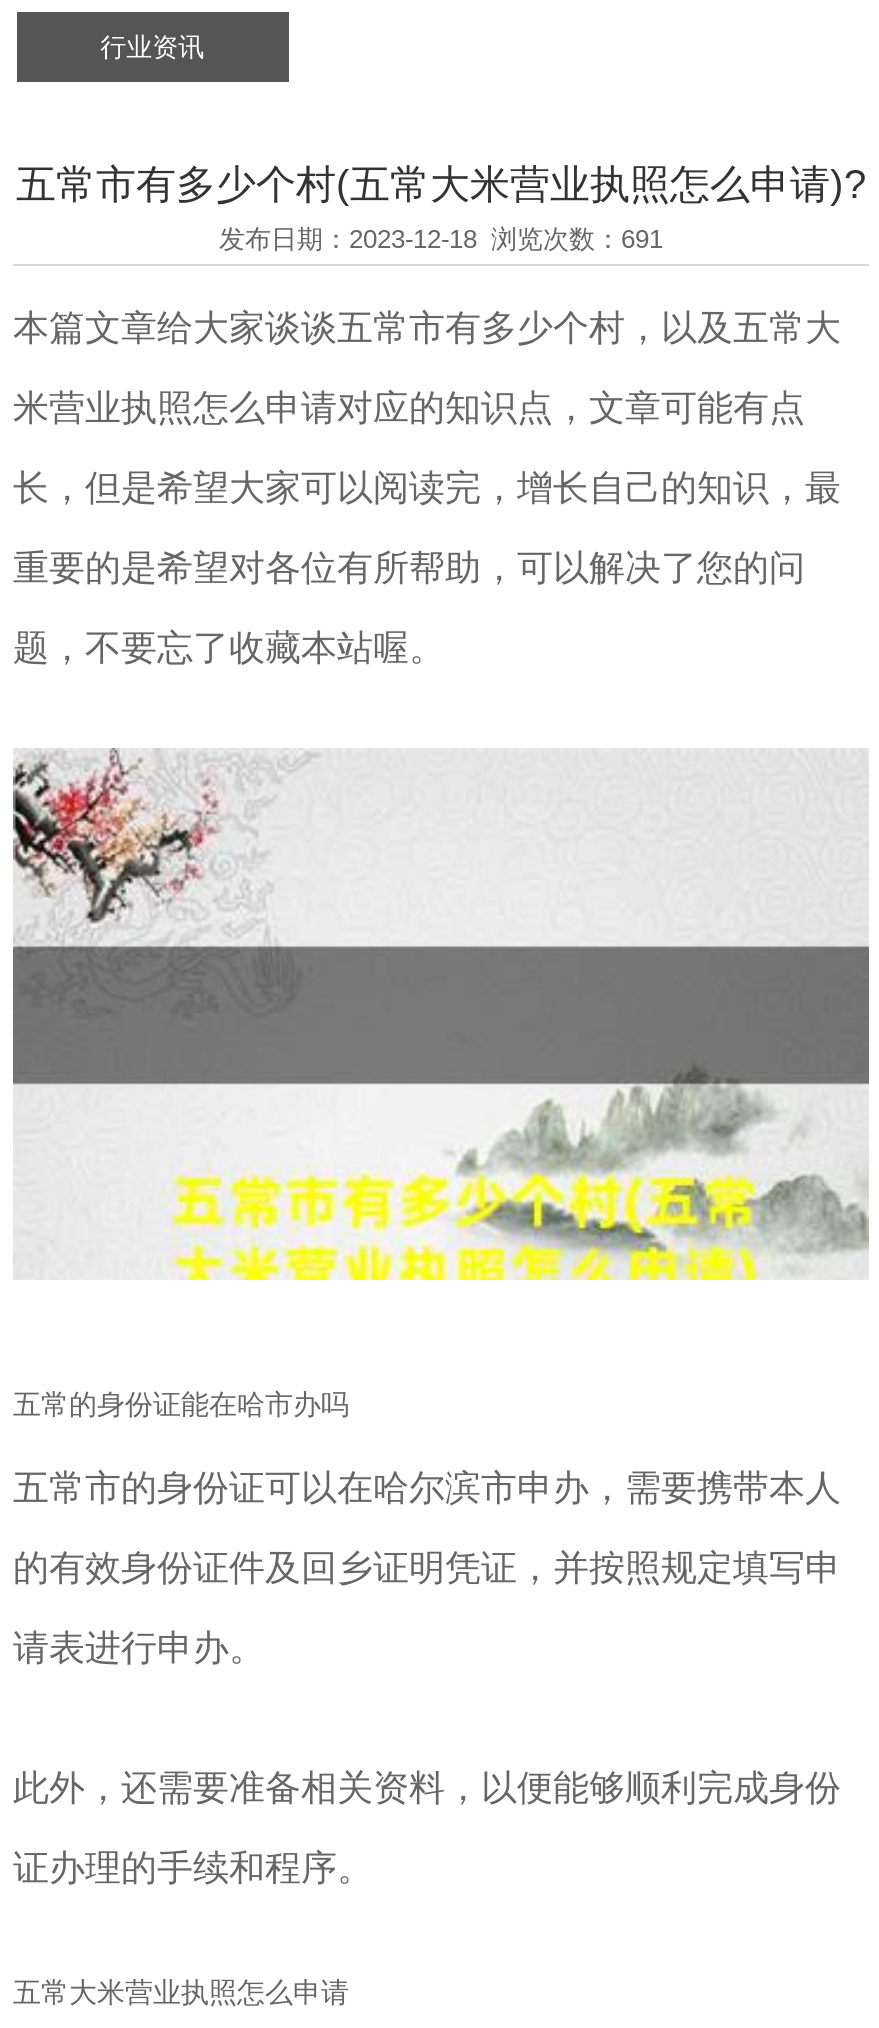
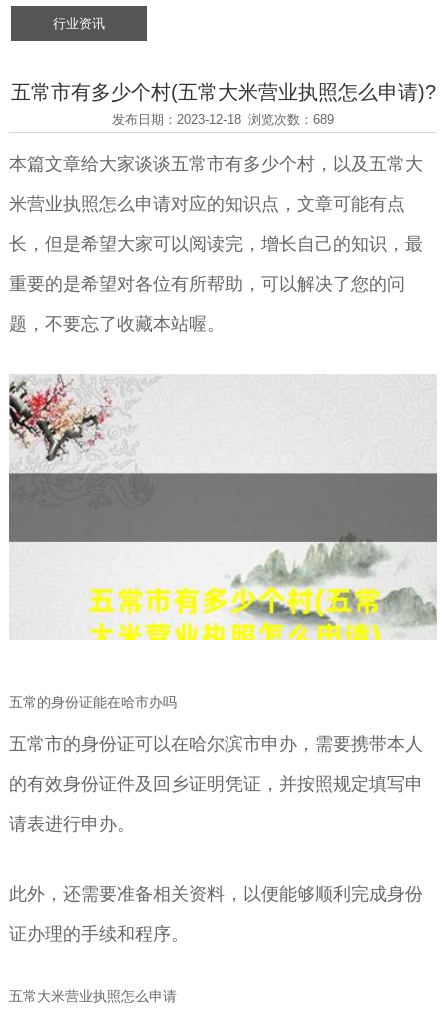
- 发布日期：2023-12-18 浏览次数：691
+ 发布日期：2023-12-18 浏览次数：689
